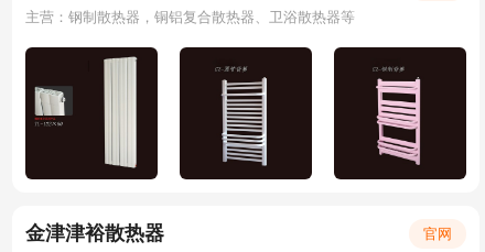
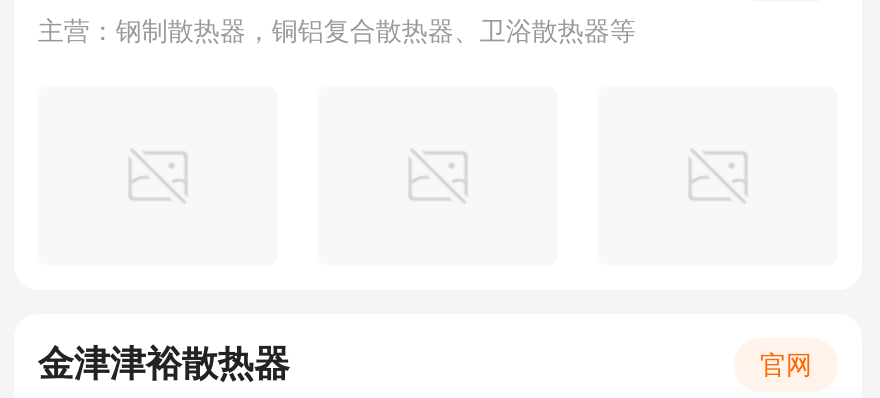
- [image]

- [image]

- [image]
